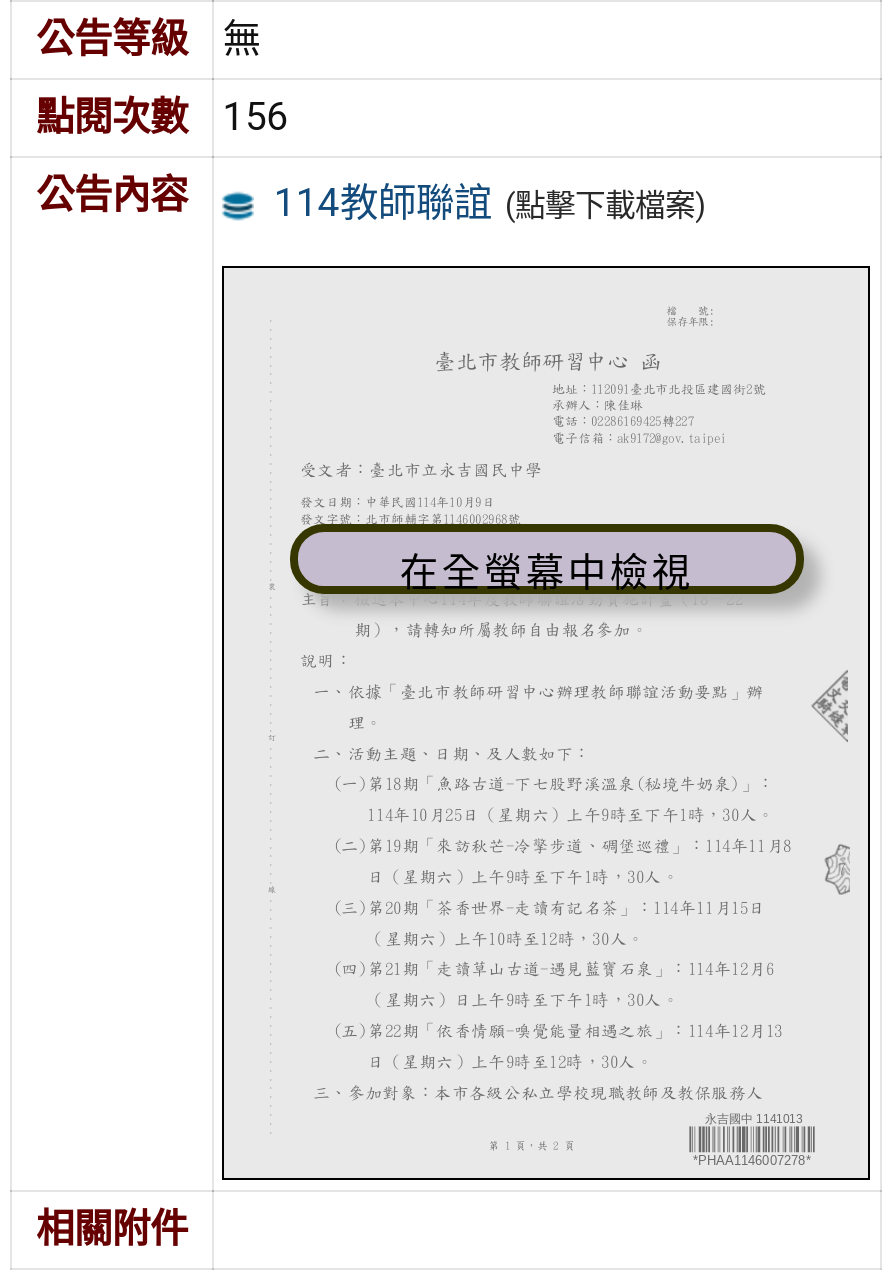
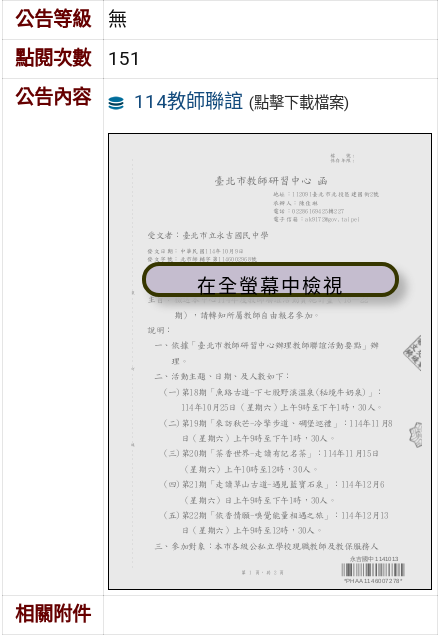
- 點閱次數 156
+ 點閱次數 151
